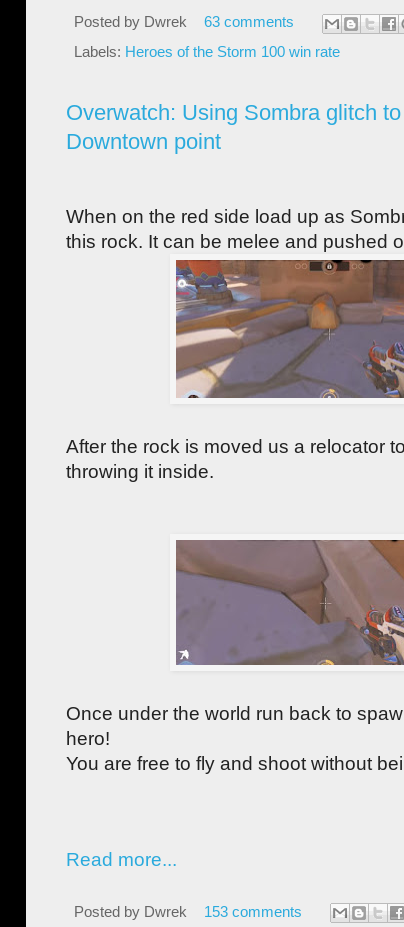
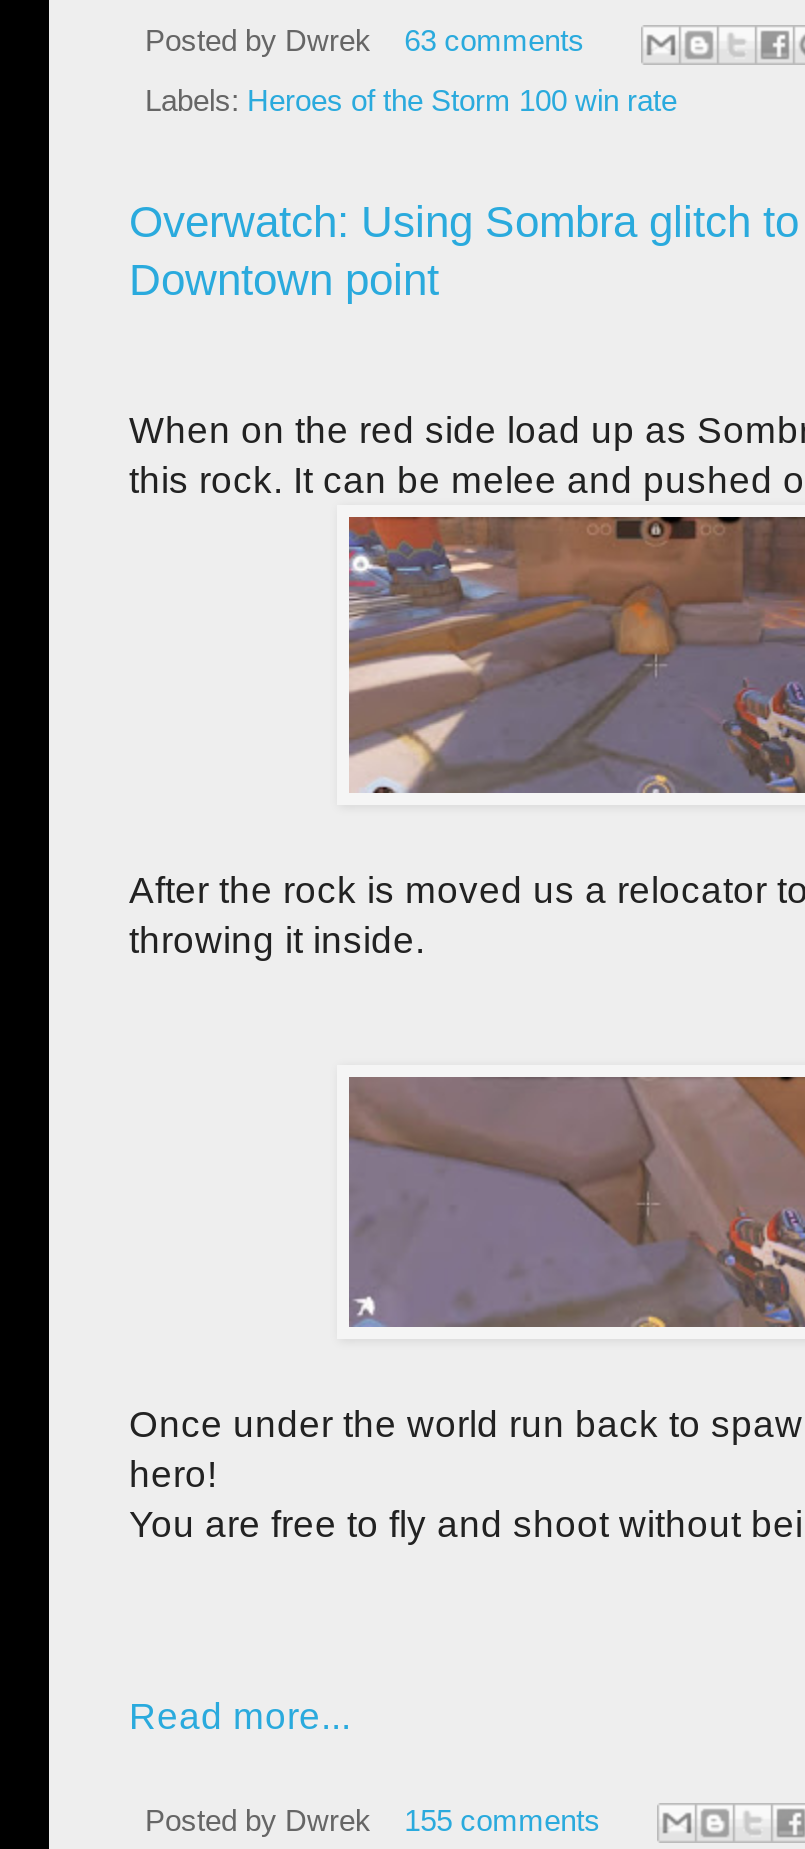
- Posted by Dwrek 153 comments
+ Posted by Dwrek 155 comments
